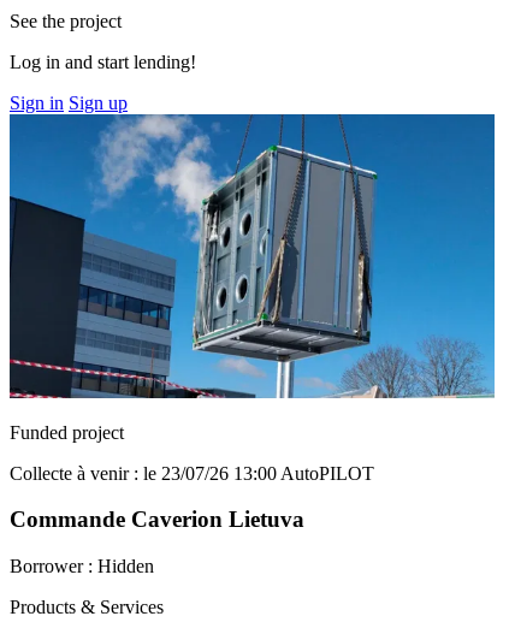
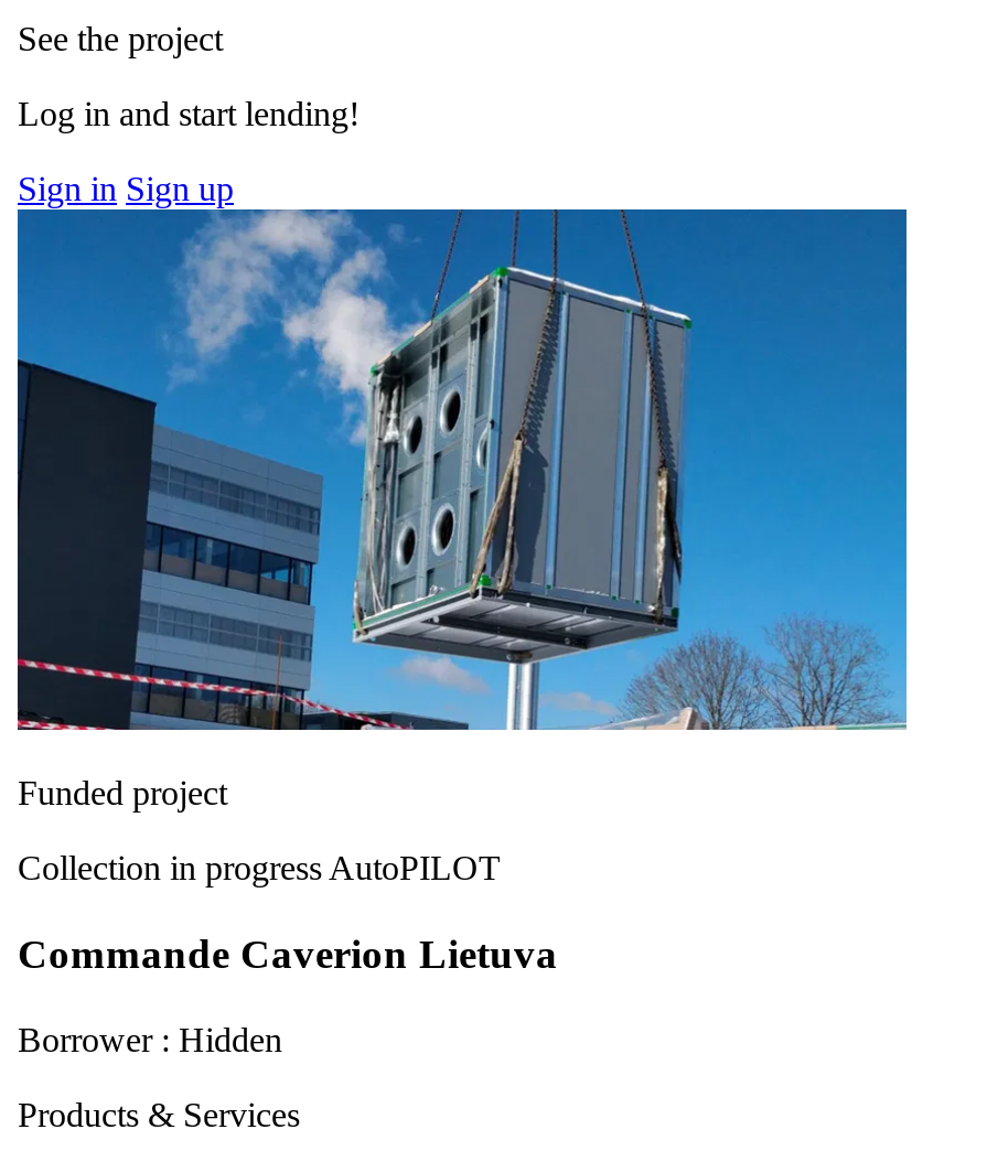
- Collecte à venir : le 23/07/26 13:00 AutoPILOT
+ Collection in progress AutoPILOT
